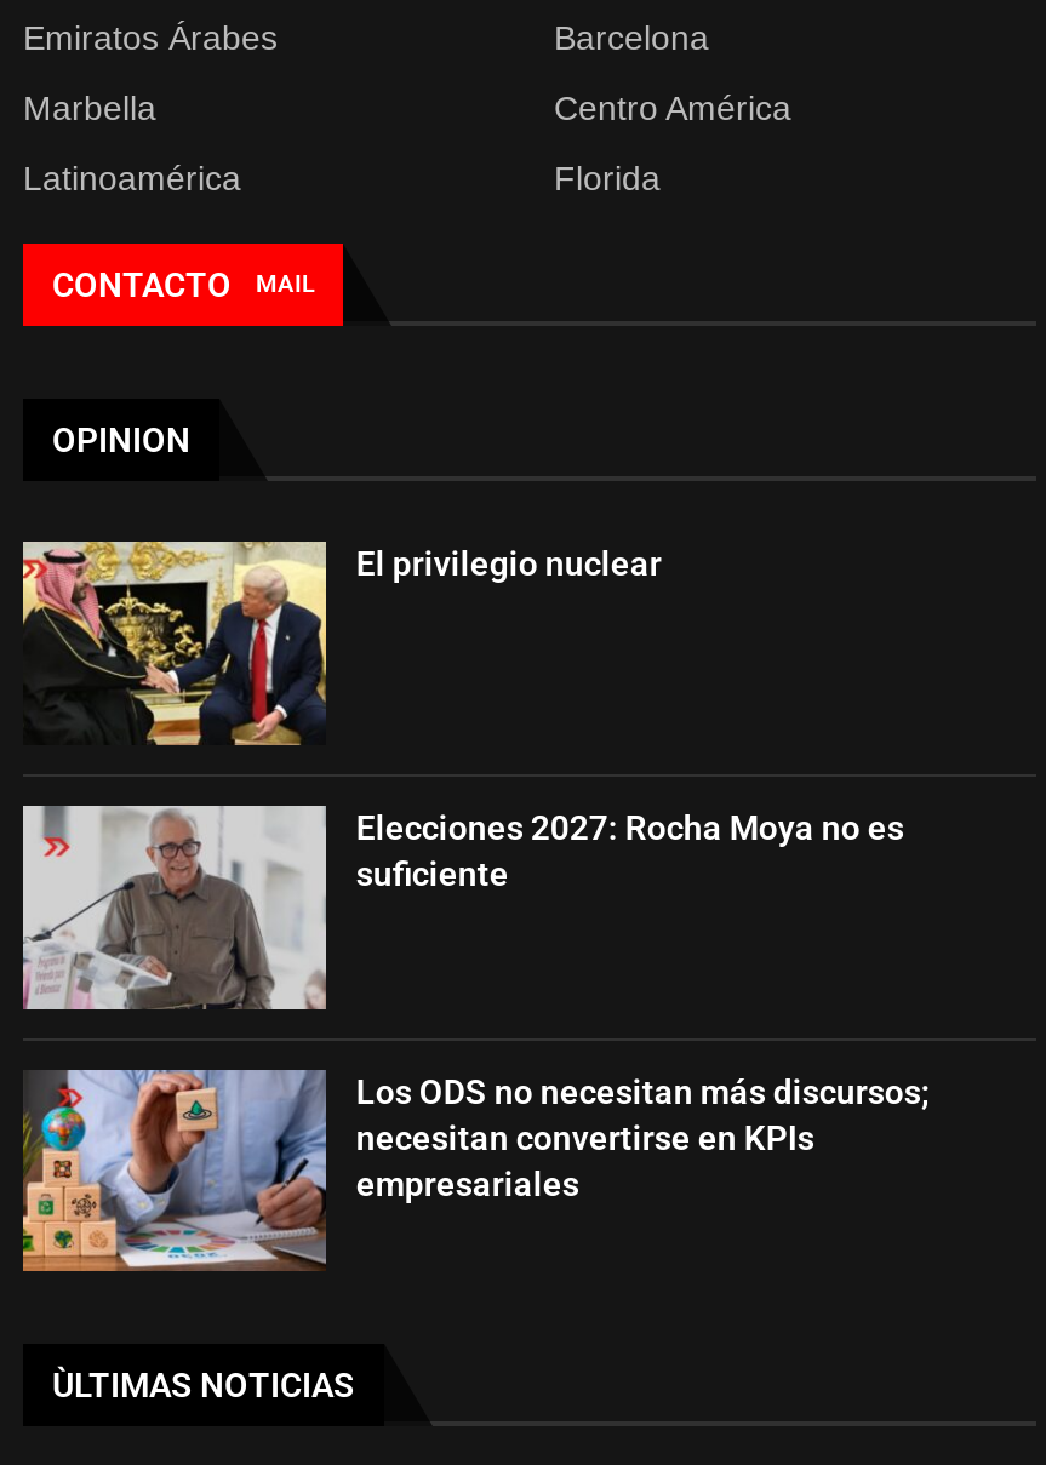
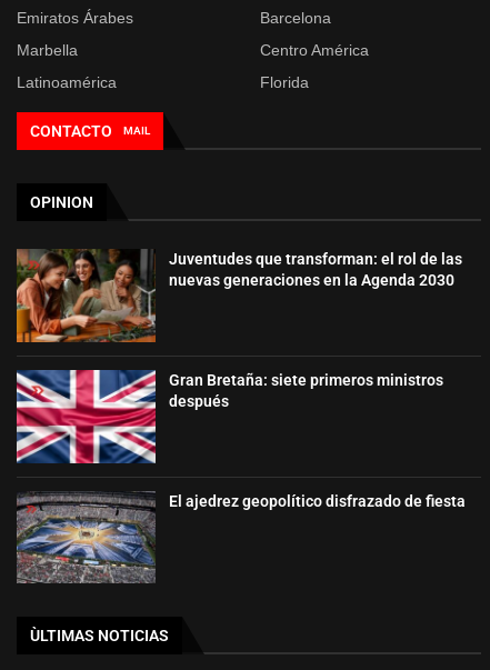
- [image]
- El privilegio nuclear
+ [image]
+ Juventudes que transforman: el rol de las
+ nuevas generaciones en la Agenda 2030

- [image]
- Elecciones 2027: Rocha Moya no es
- suficiente
+ [image]
+ Gran Bretaña: siete primeros ministros
+ después

- [image]
- Los ODS no necesitan más discursos;
- necesitan convertirse en KPIs
- empresariales
+ [image]
+ El ajedrez geopolítico disfrazado de fiesta
